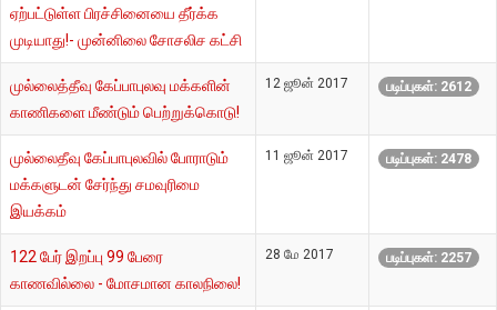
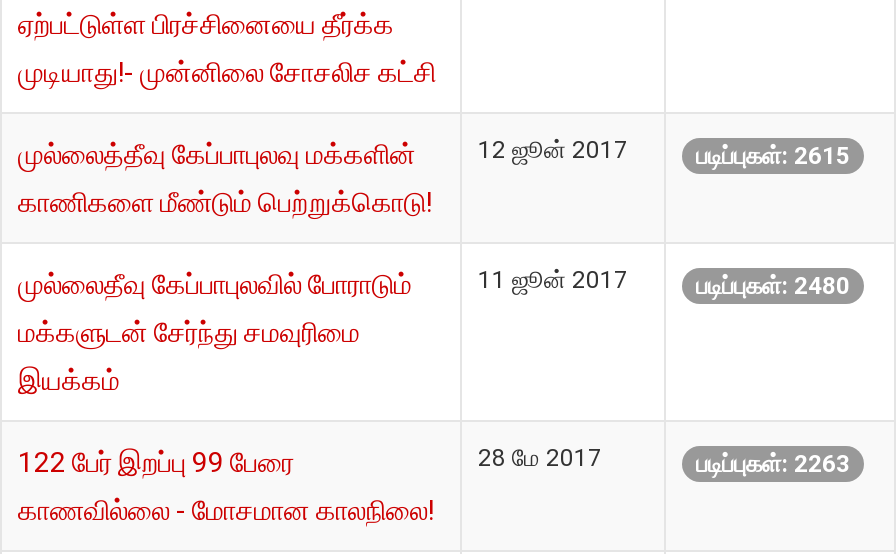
- படிப்புகள்: 2612
+ படிப்புகள்: 2615

- படிப்புகள்: 2478
+ படிப்புகள்: 2480

- படிப்புகள்: 2257
+ படிப்புகள்: 2263
